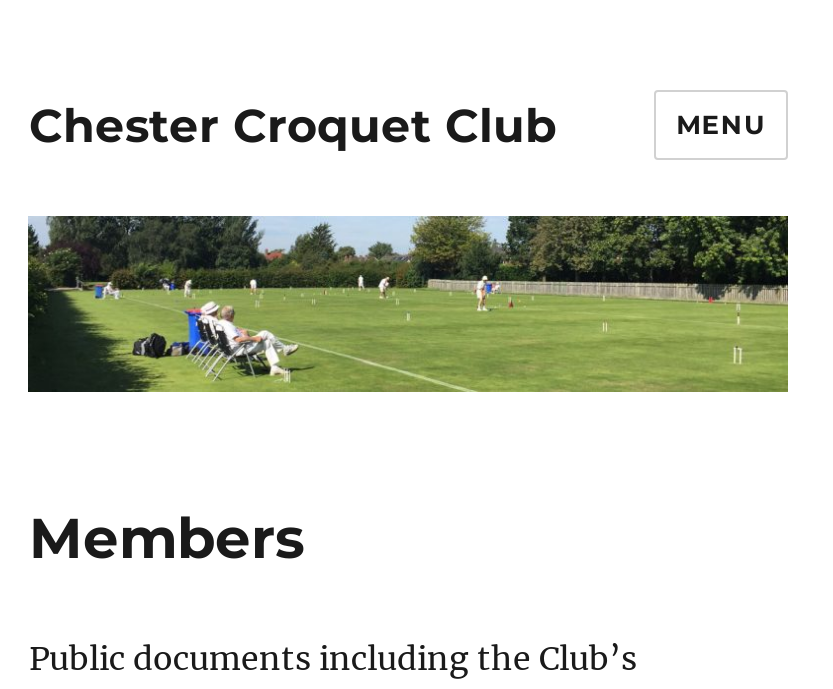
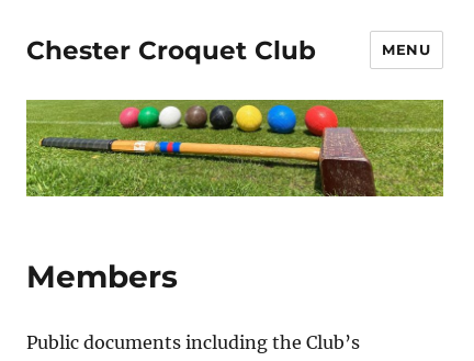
- [image]
+ [image]
